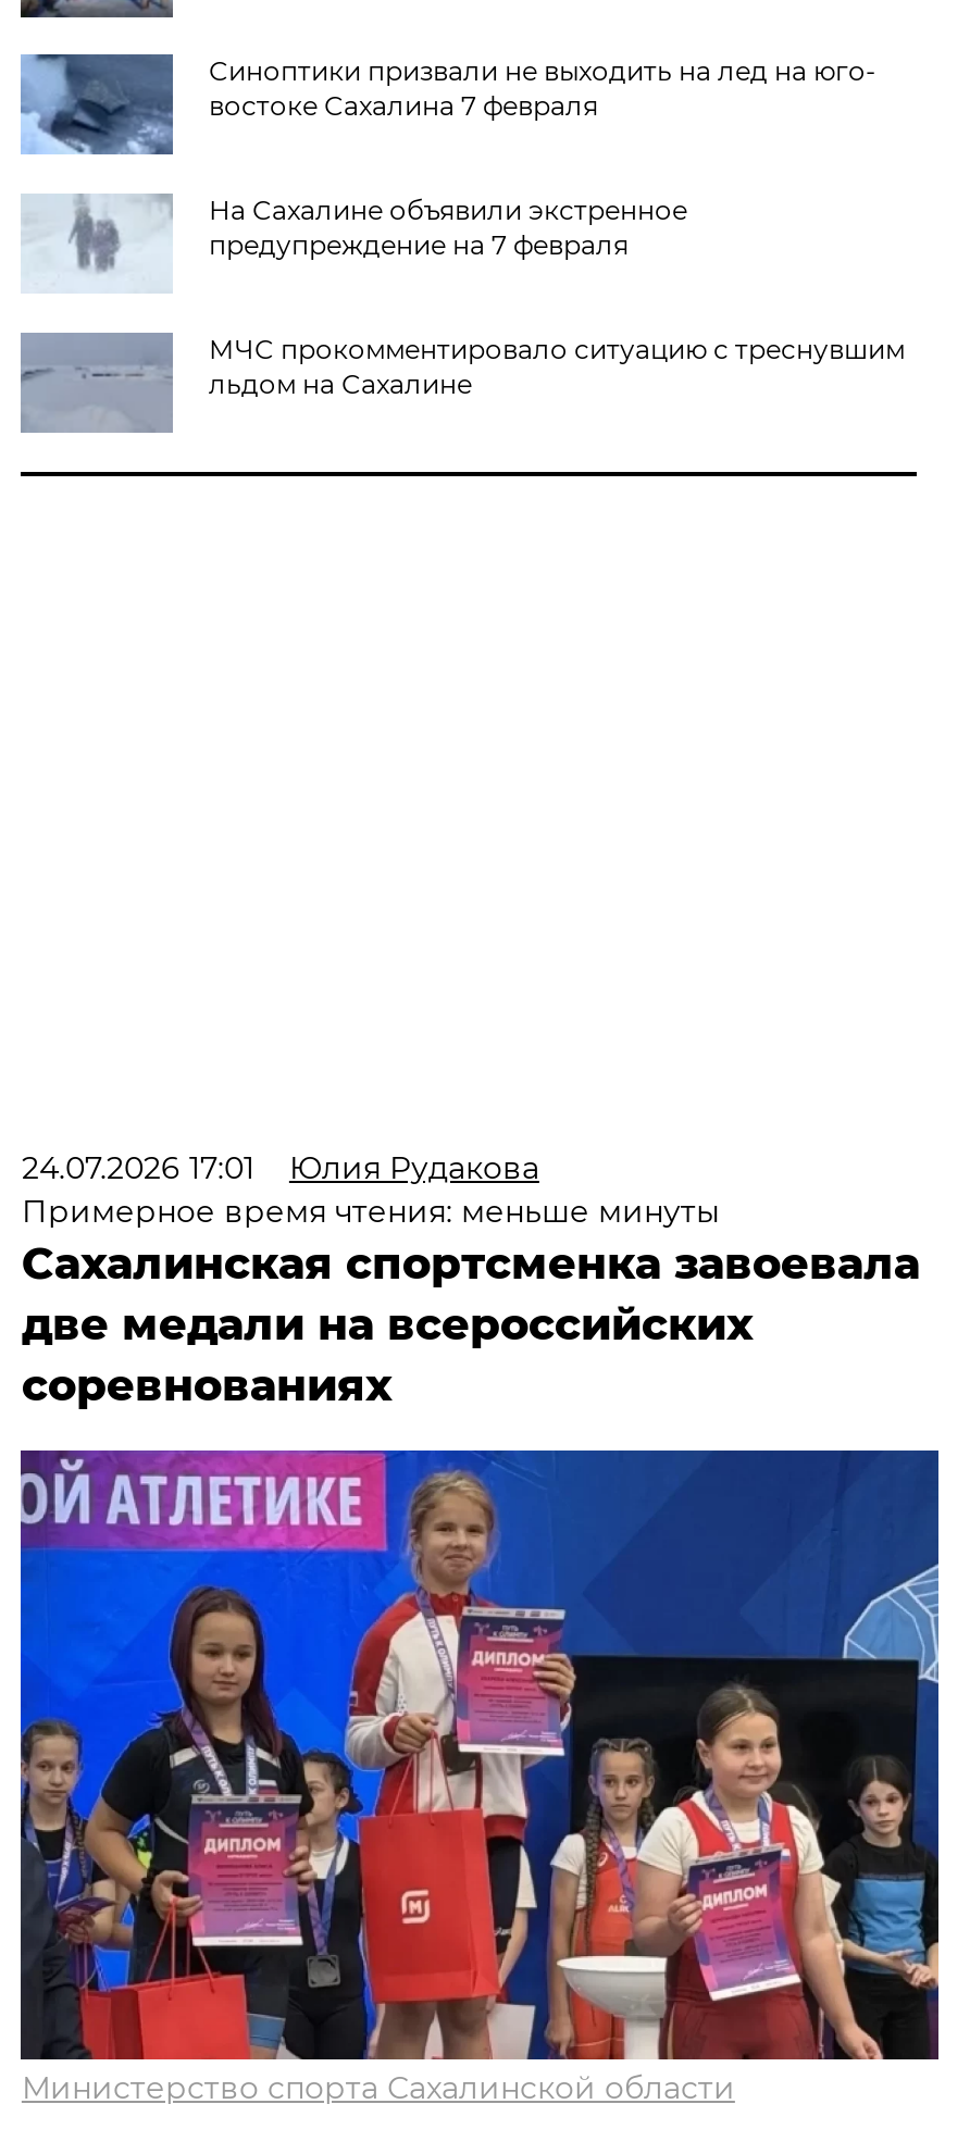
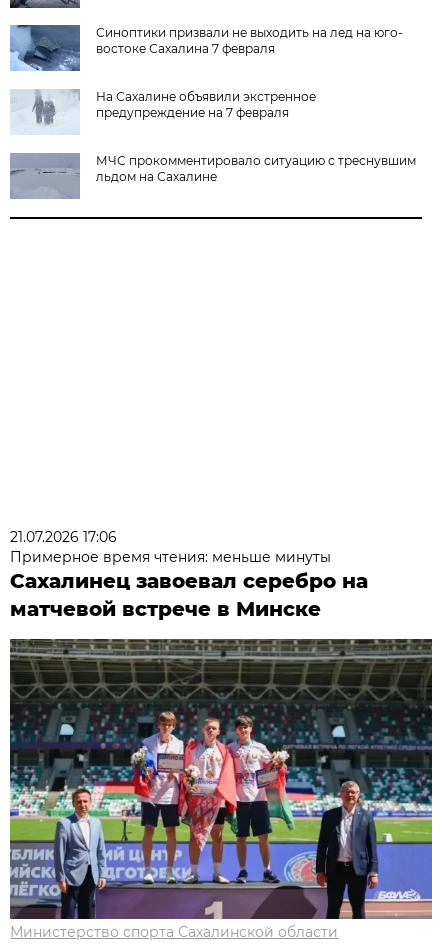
- 24.07.2026 17:01
- Юлия Рудакова
+ 21.07.2026 17:06

- Сахалинская спортсменка завоевала
- две медали на всероссийских
- соревнованиях
+ Сахалинец завоевал серебро на
+ матчевой встрече в Минске

- [image]
+ [image]
